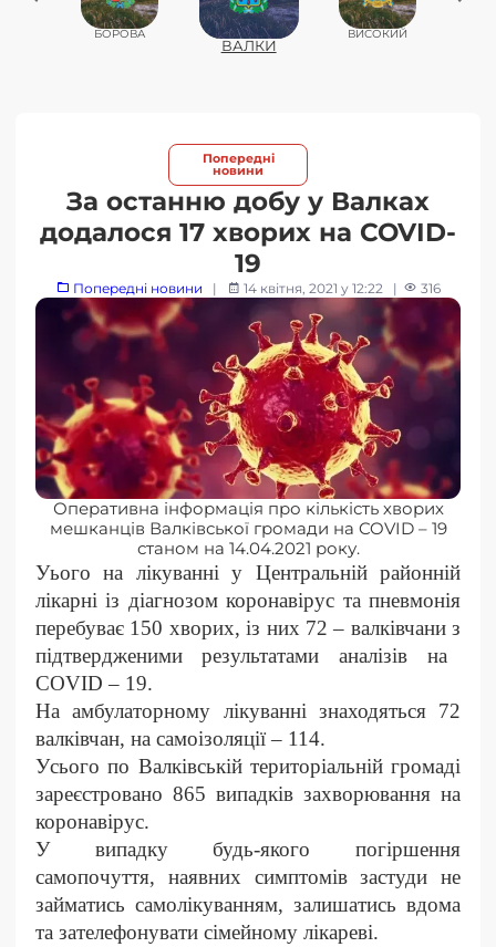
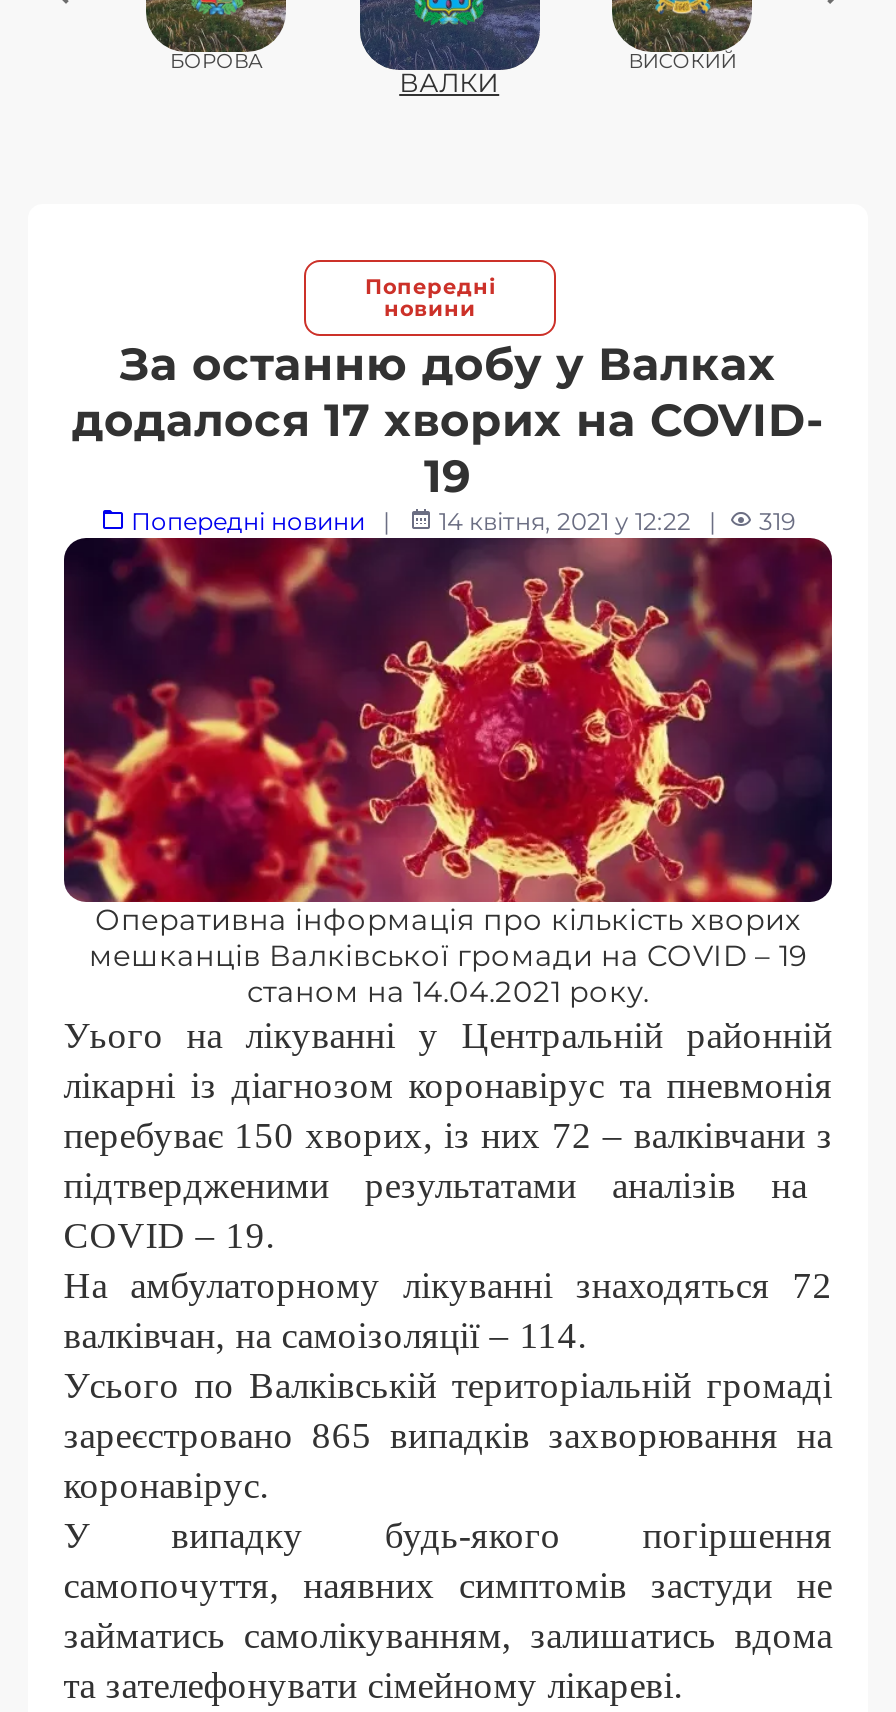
- 316
+ 319
